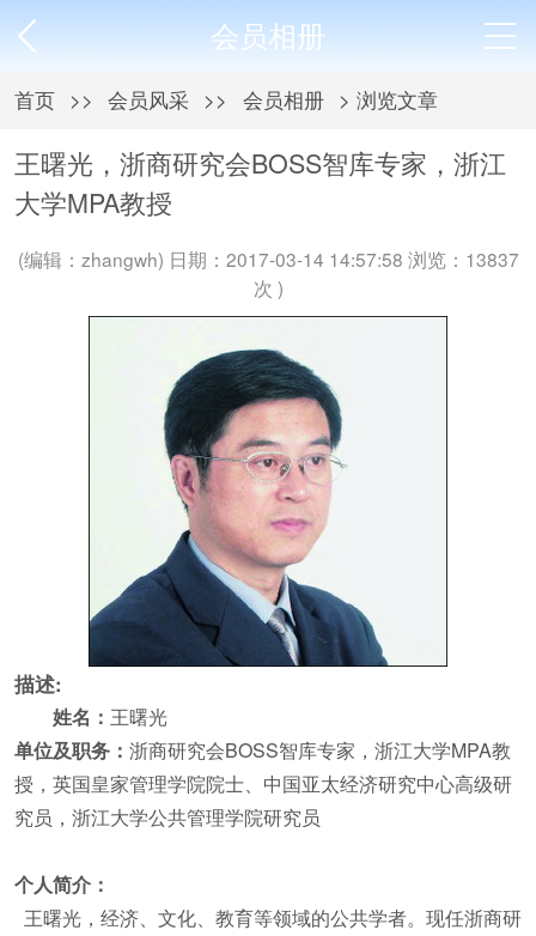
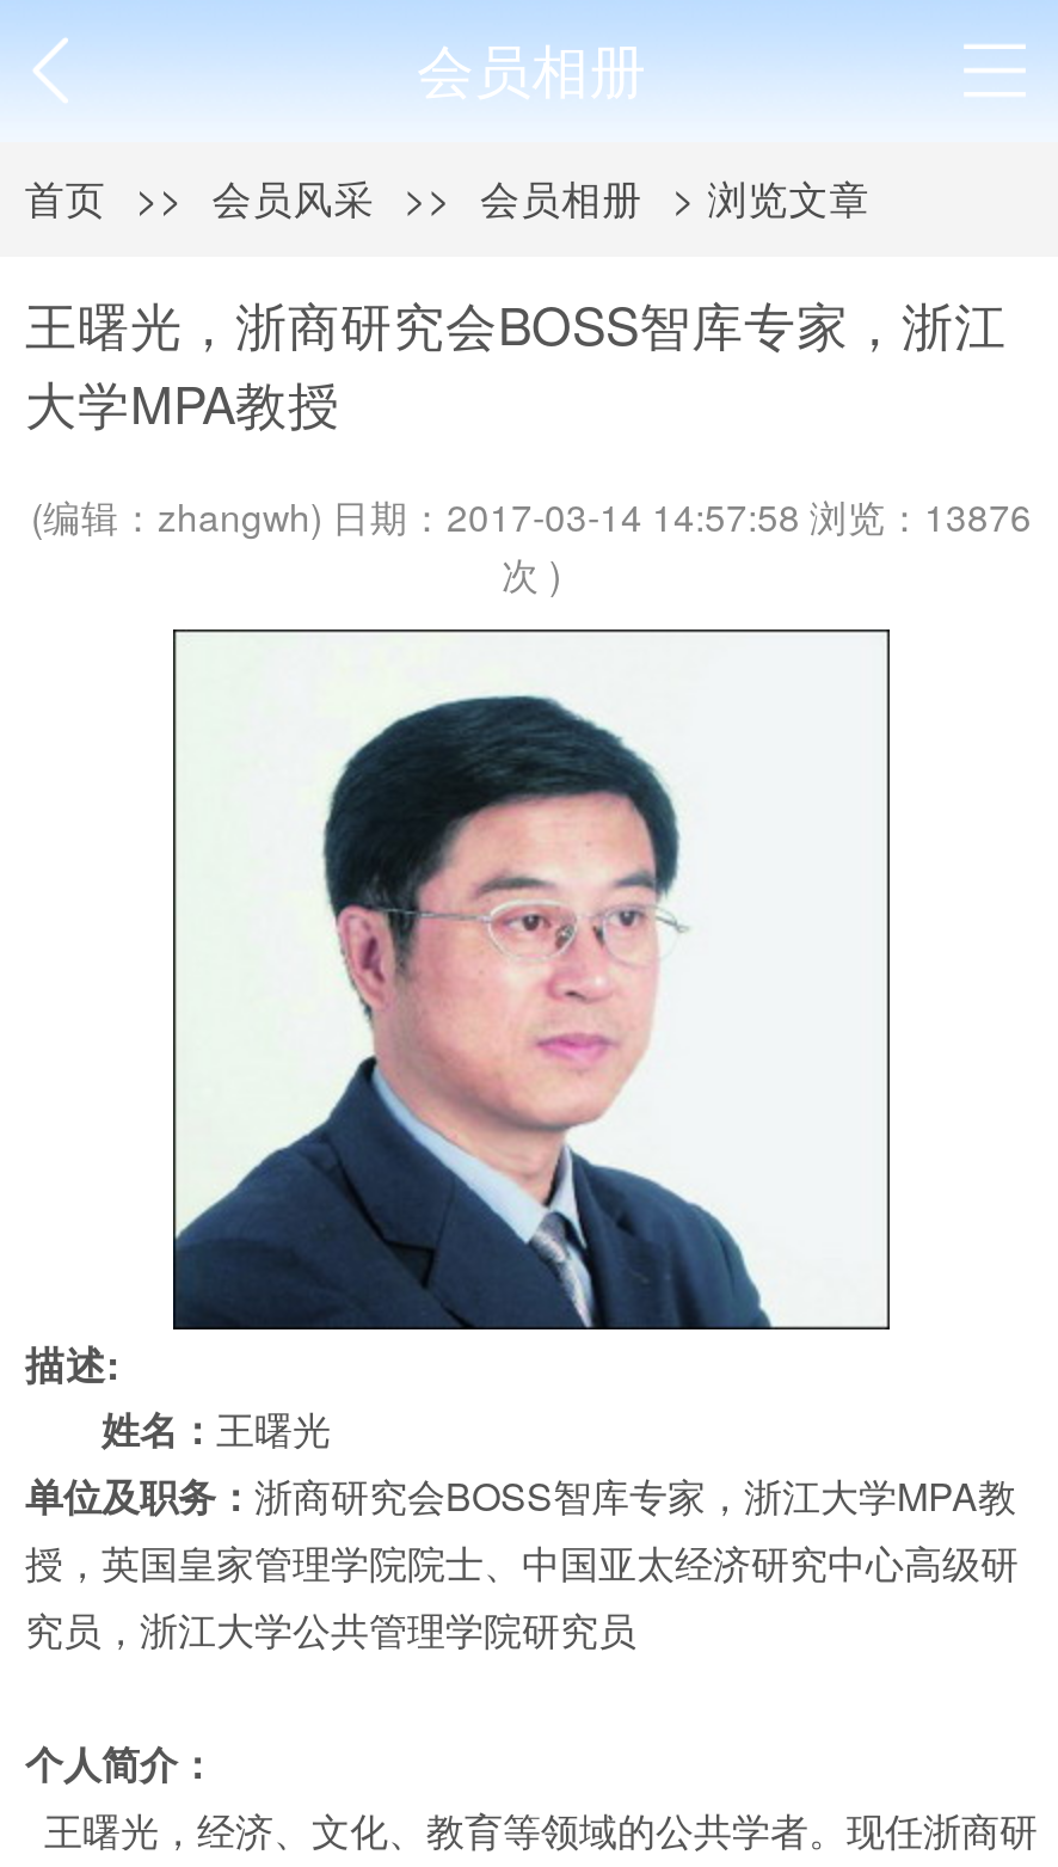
- (编辑：zhangwh) 日期：2017-03-14 14:57:58 浏览：13837
+ (编辑：zhangwh) 日期：2017-03-14 14:57:58 浏览：13876
